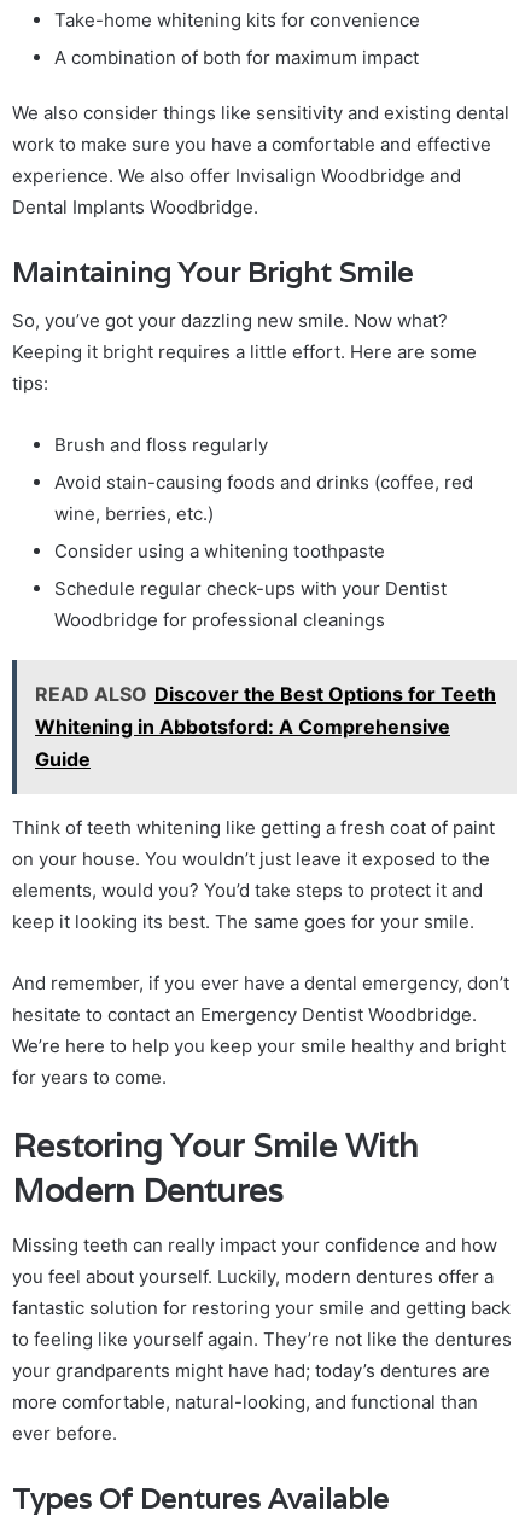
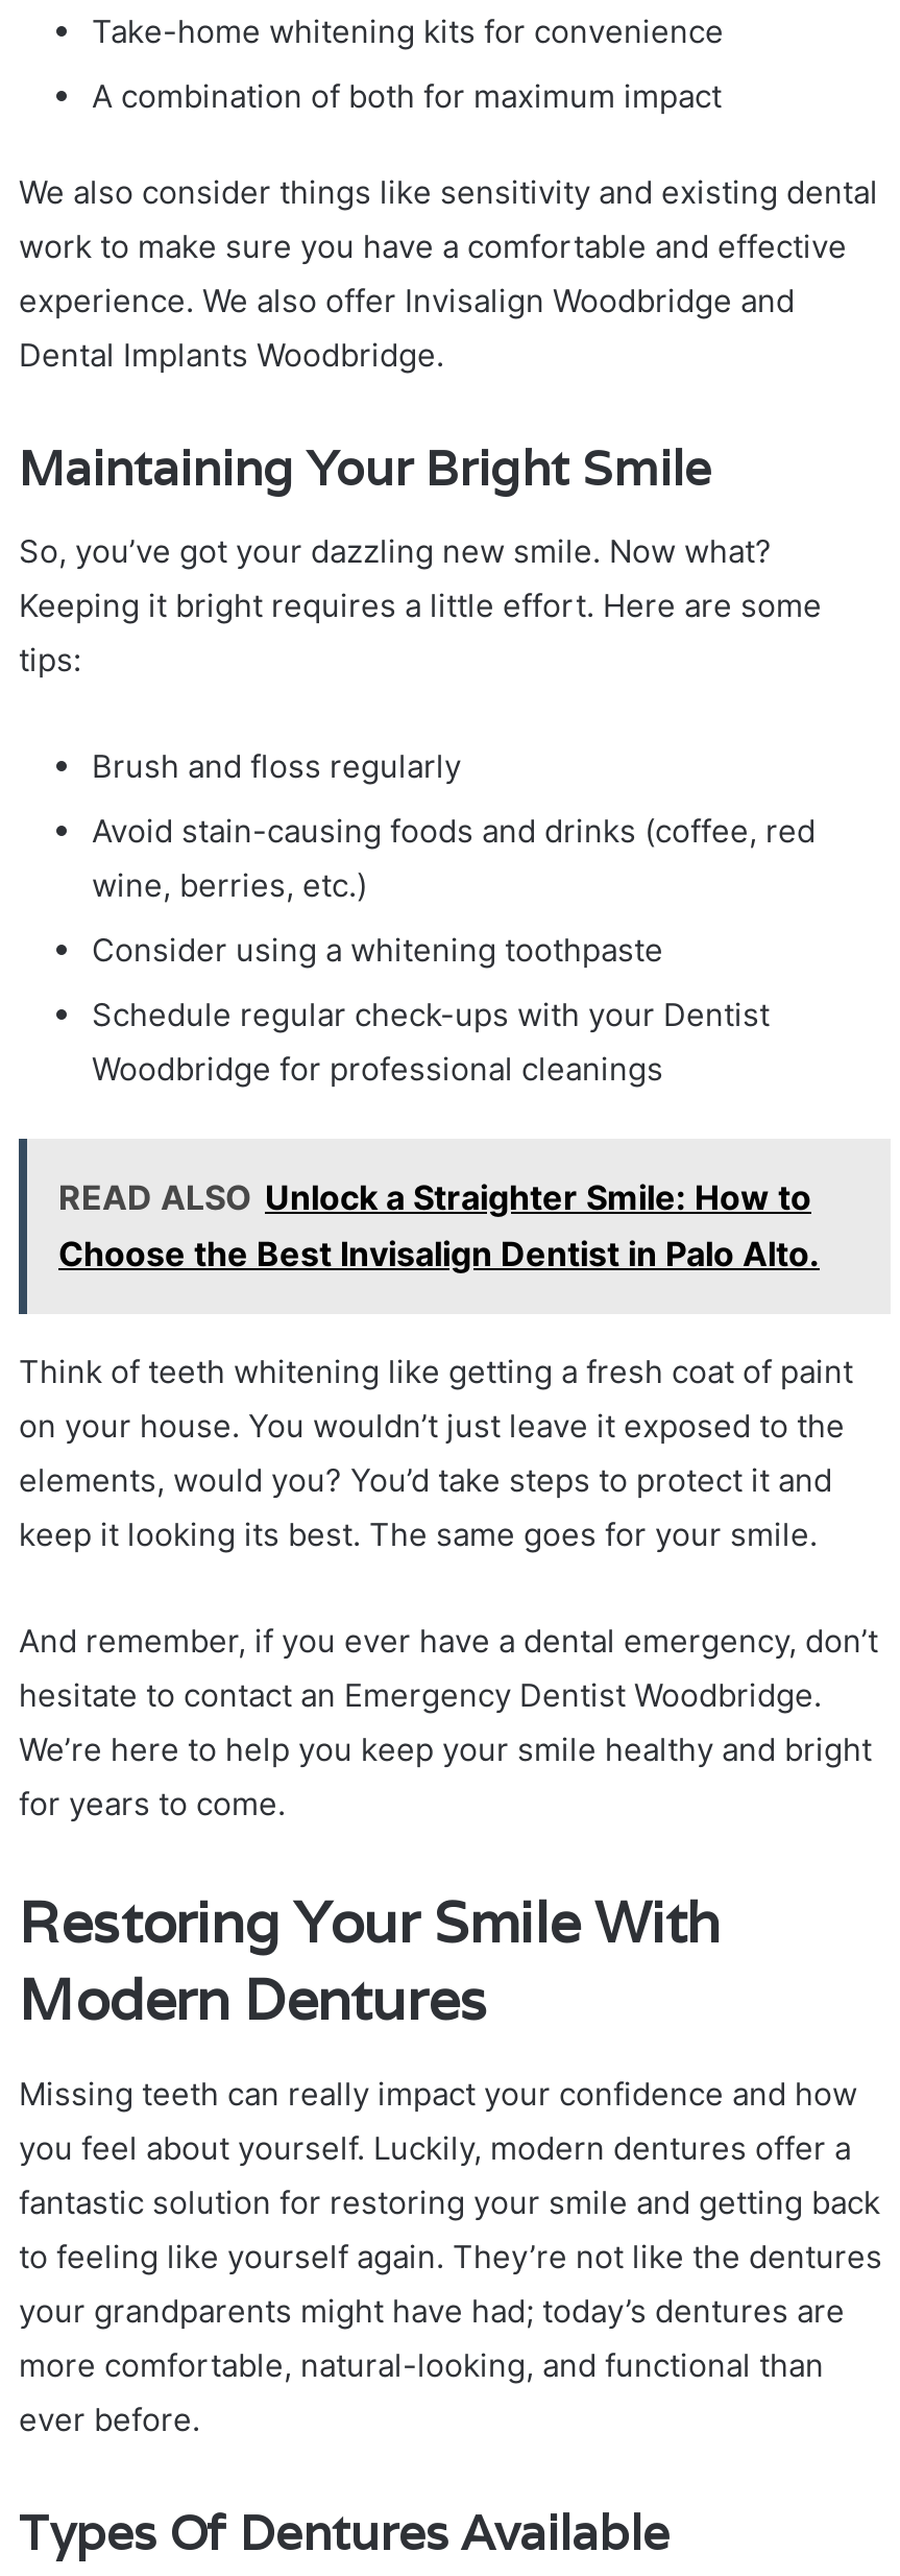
- READ ALSO Discover the Best Options for Teeth
- Whitening in Abbotsford: A Comprehensive
- Guide
+ READ ALSO Unlock a Straighter Smile: How to
+ Choose the Best Invisalign Dentist in Palo Alto.
